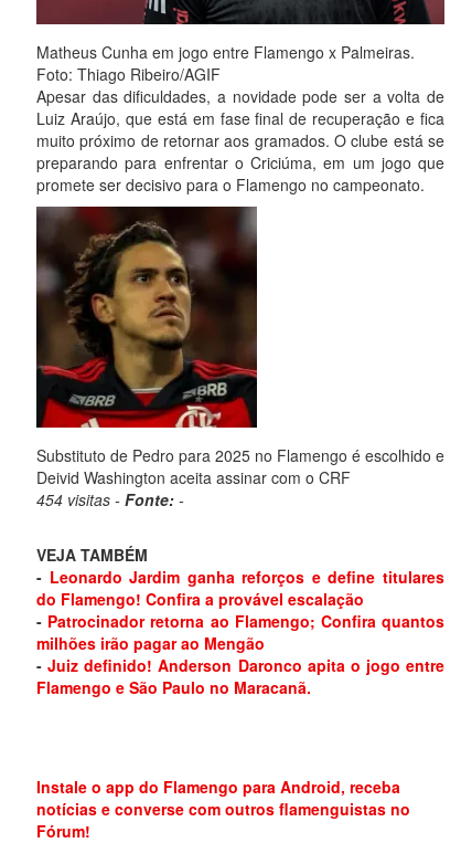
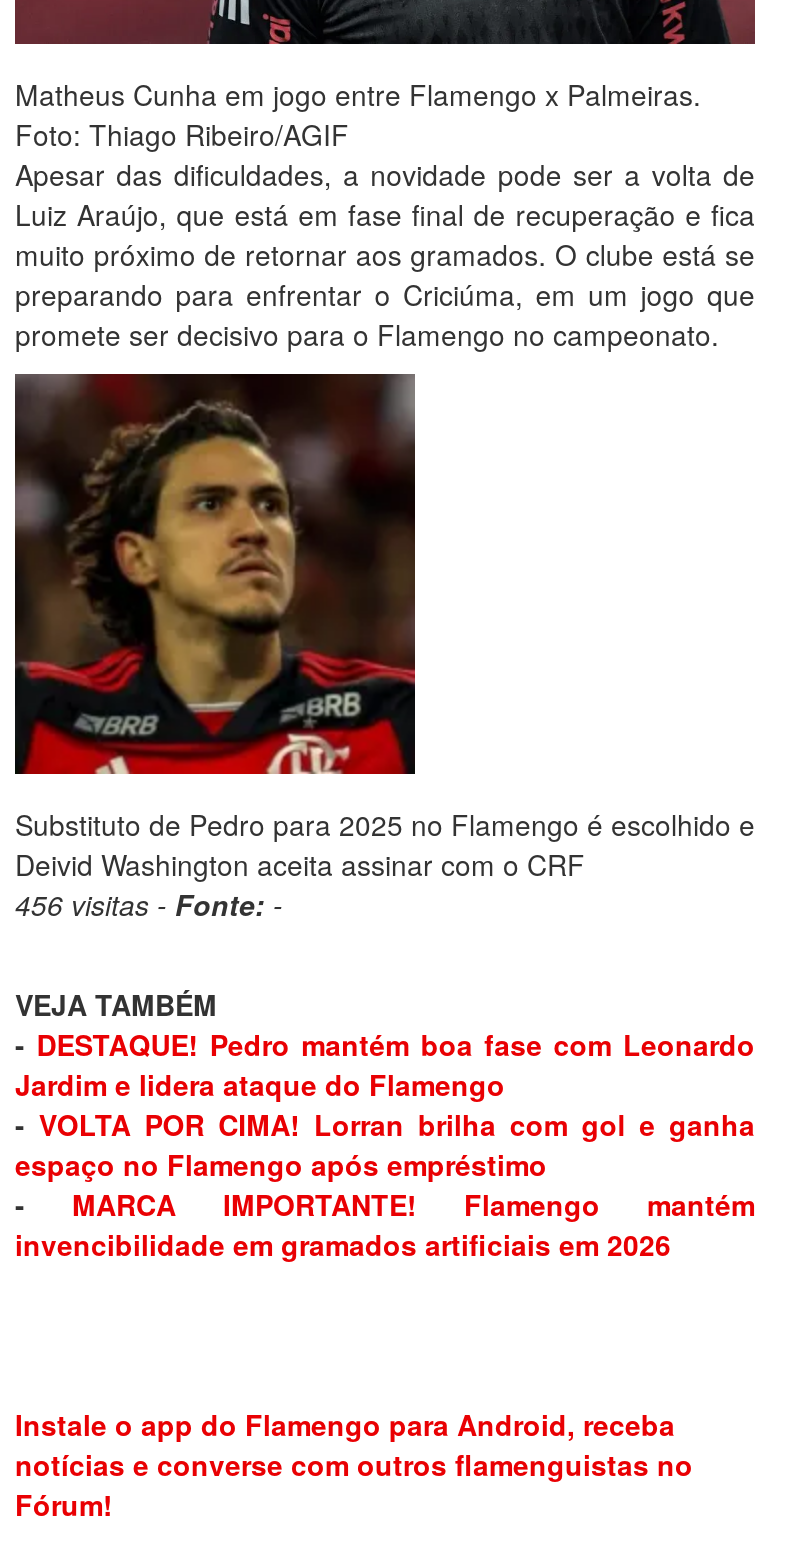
- 454 visitas - Fonte: -
+ 456 visitas - Fonte: -

- - Leonardo Jardim ganha reforços e define titulares
- do Flamengo! Confira a provável escalação
- - Patrocinador retorna ao Flamengo; Confira quantos
- milhões irão pagar ao Mengão
- - Juiz definido! Anderson Daronco apita o jogo entre
- Flamengo e São Paulo no Maracanã.
+ - DESTAQUE! Pedro mantém boa fase com Leonardo
+ Jardim e lidera ataque do Flamengo
+ - VOLTA POR CIMA! Lorran brilha com gol e ganha
+ espaço no Flamengo após empréstimo
+ - MARCA IMPORTANTE! Flamengo mantém
+ invencibilidade em gramados artificiais em 2026
